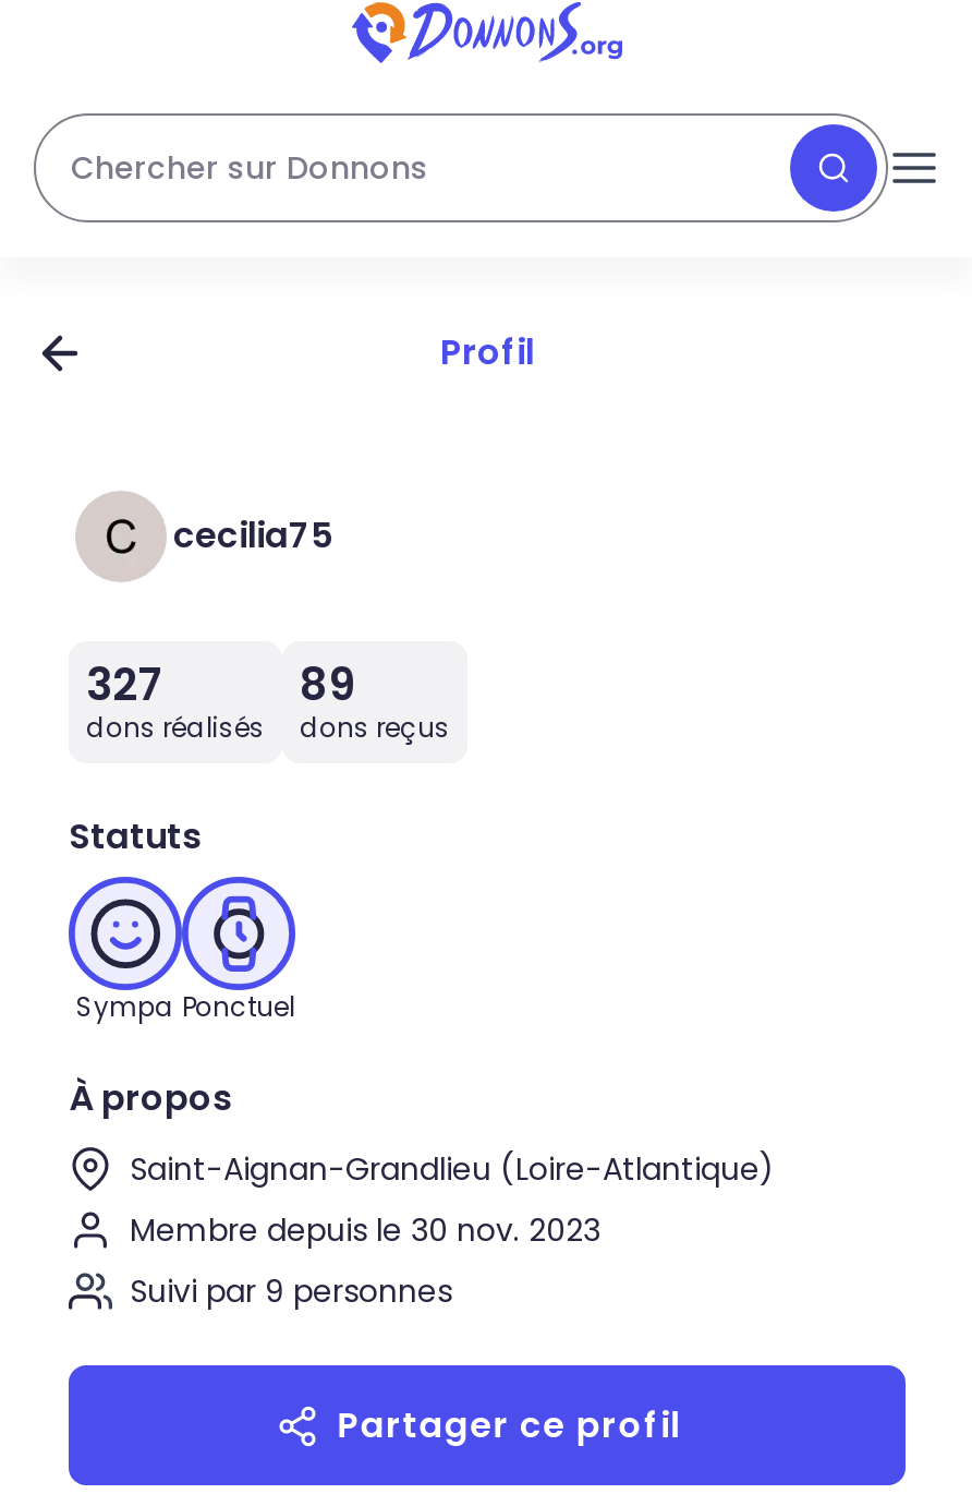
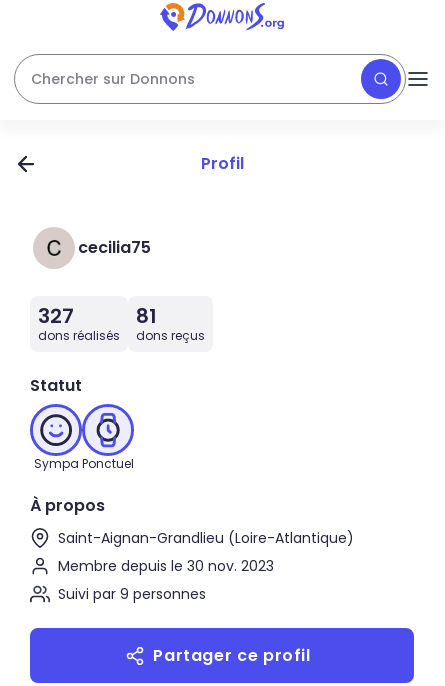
- 89
+ 81

- Statuts
+ Statut
